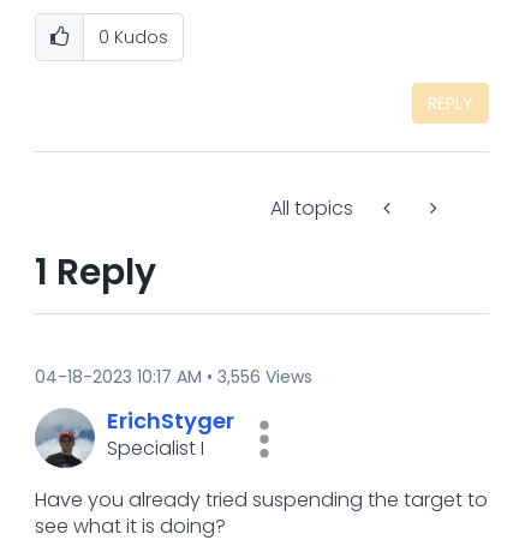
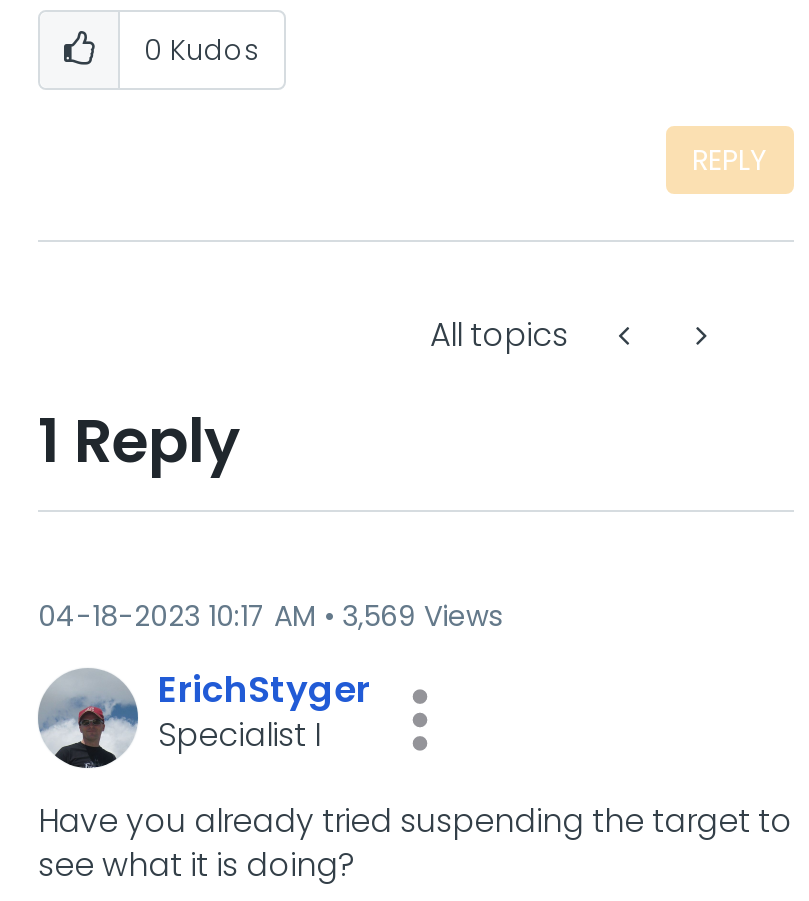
- 04-18-2023 10:17 AM 3,556 Views
+ 04-18-2023 10:17 AM 3,569 Views
